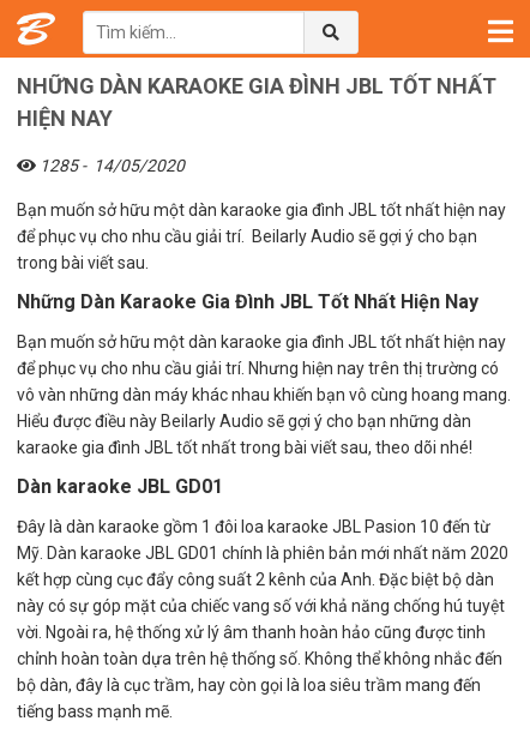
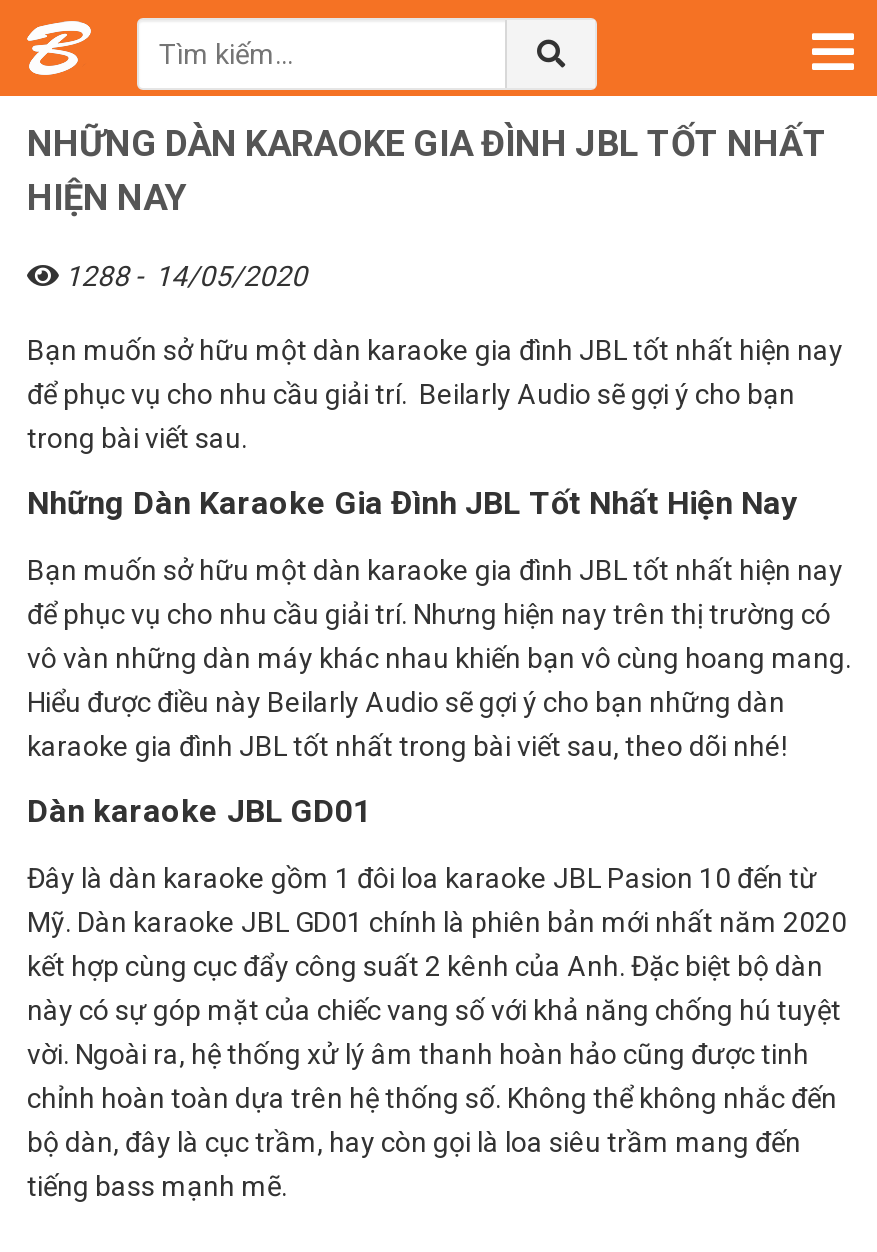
- 1285 - 14/05/2020
+ 1288 - 14/05/2020
